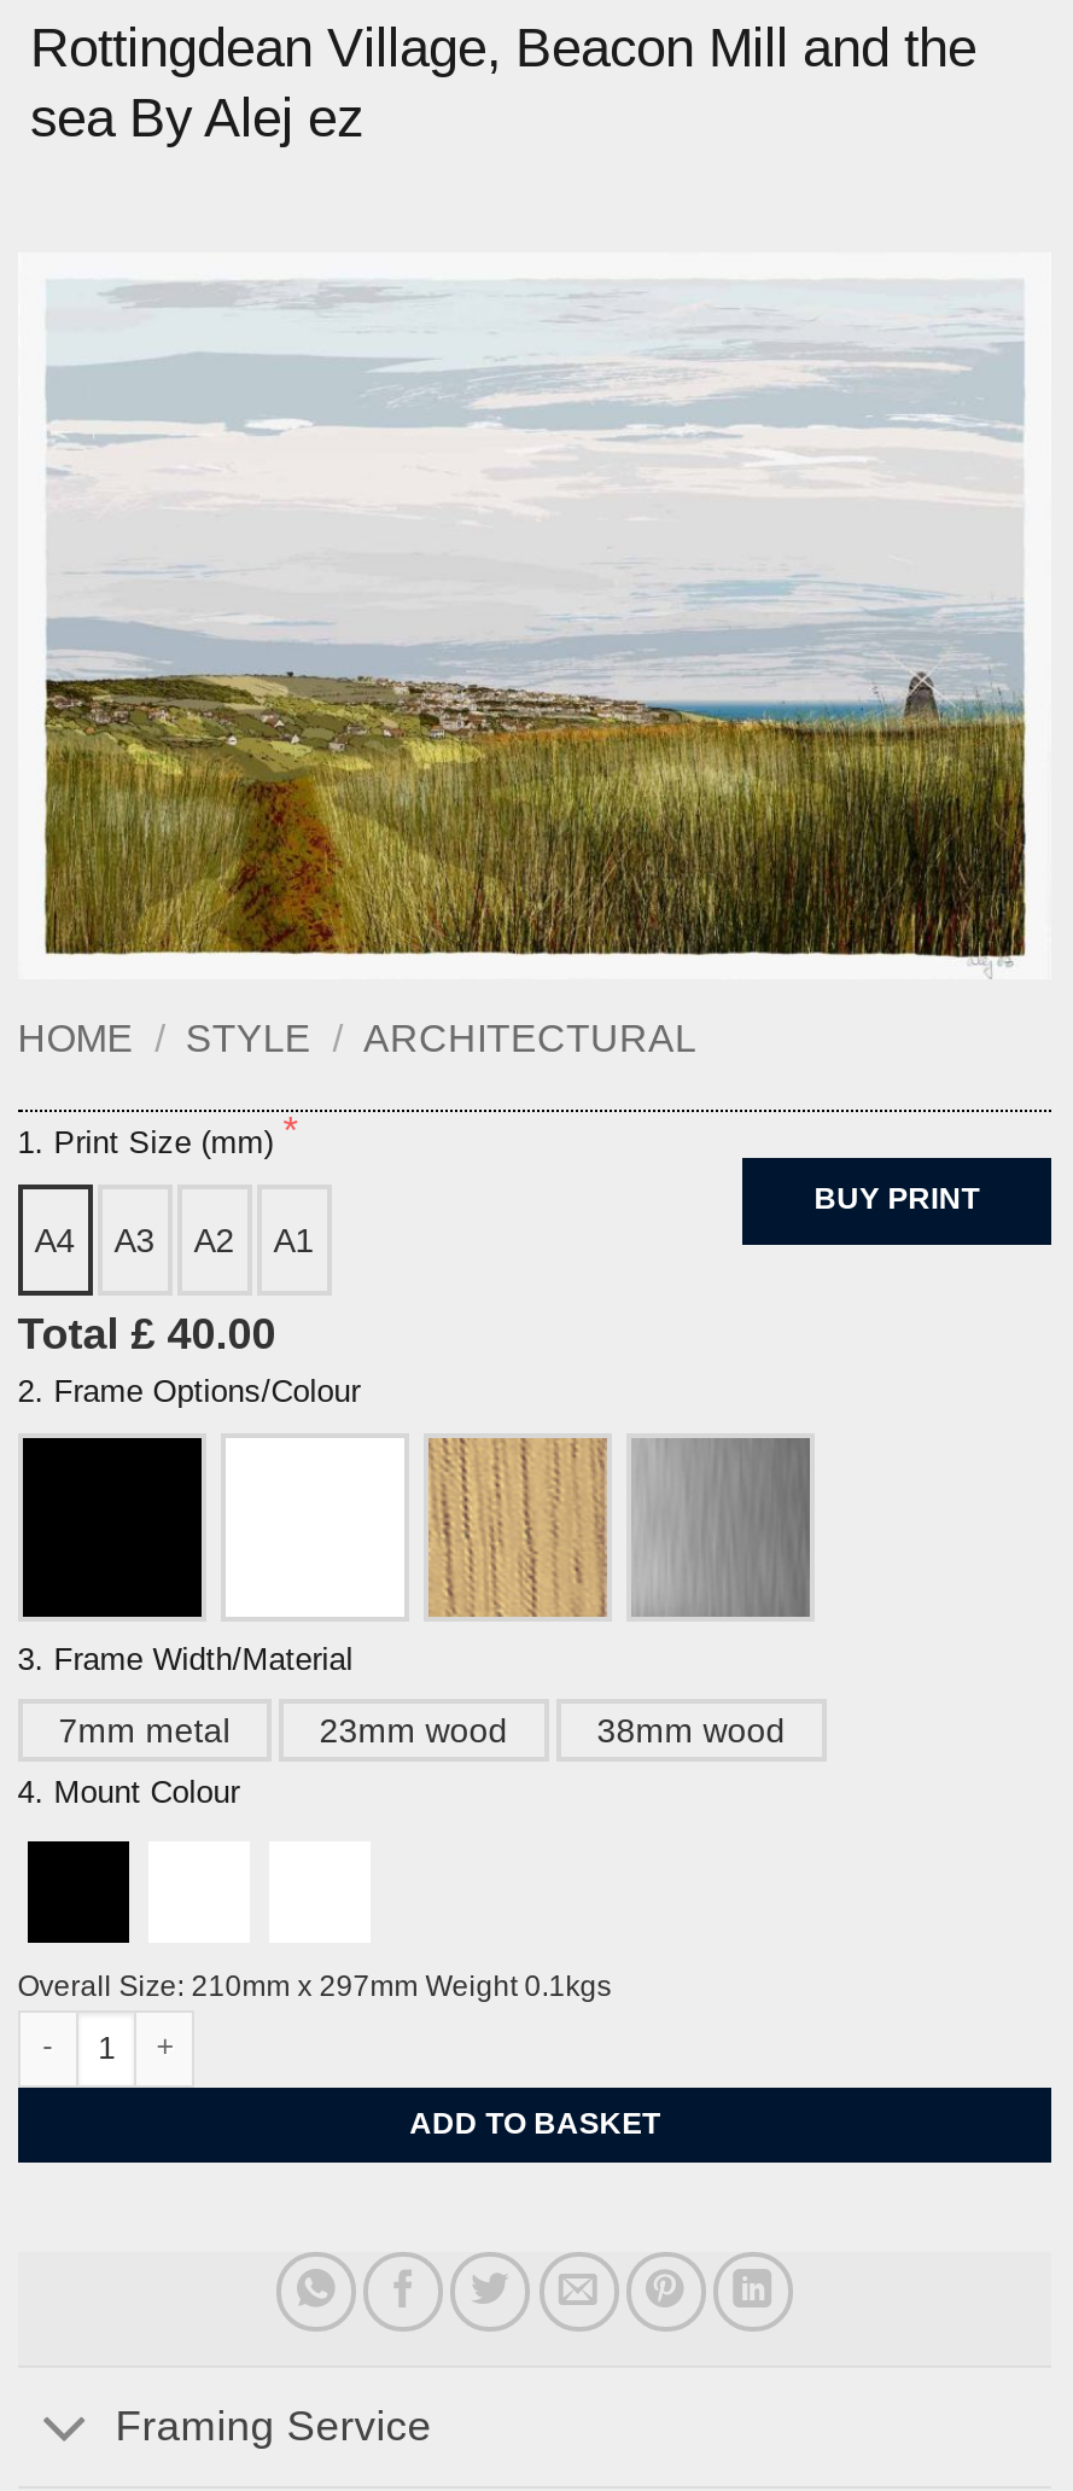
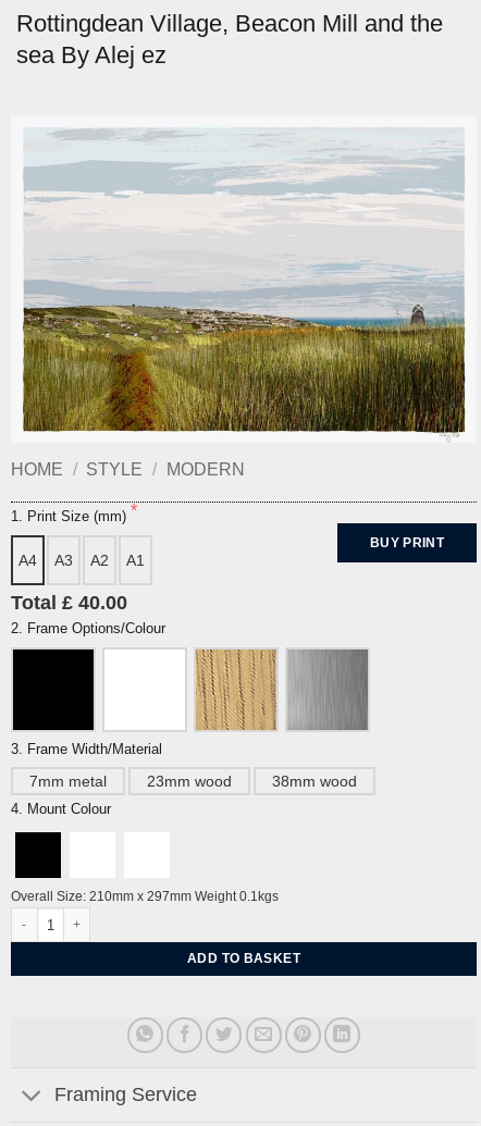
- HOME / STYLE / ARCHITECTURAL
+ HOME / STYLE / MODERN
